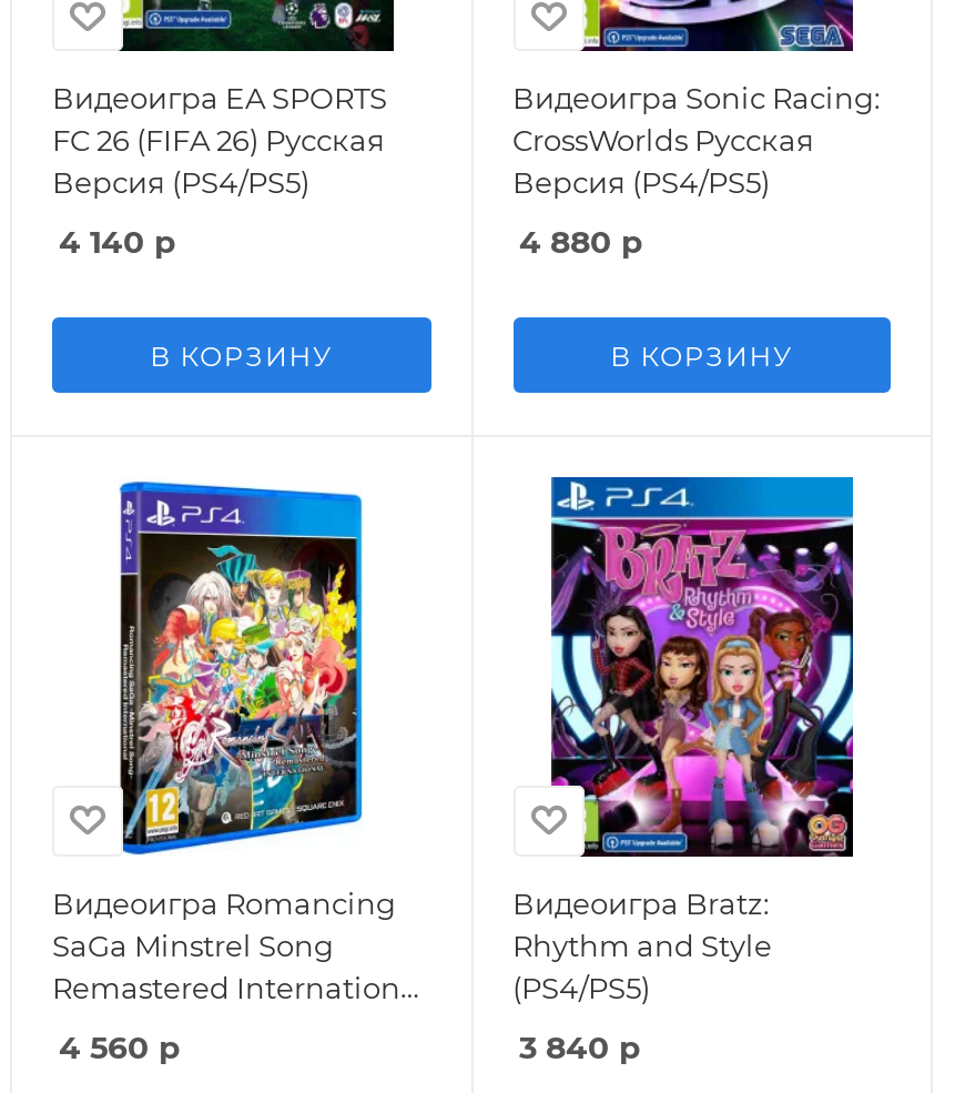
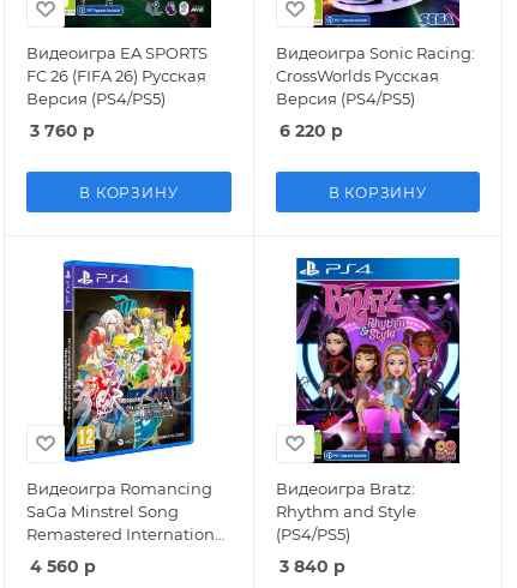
- 4 140 р
+ 3 760 р

- 4 880 р
+ 6 220 р
